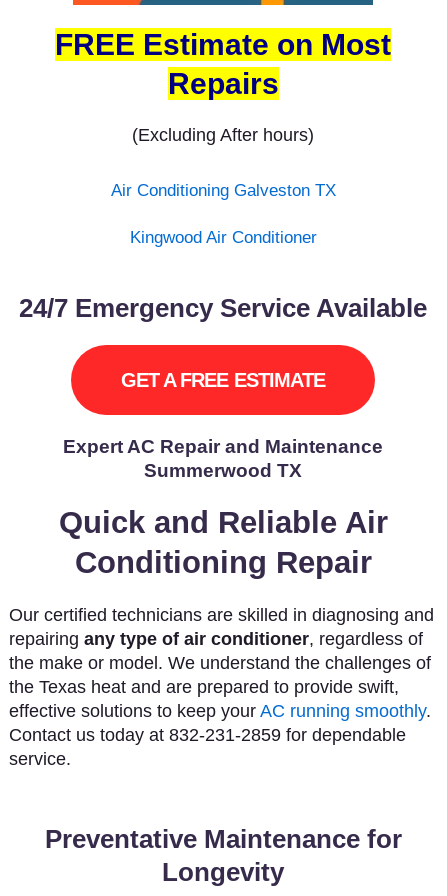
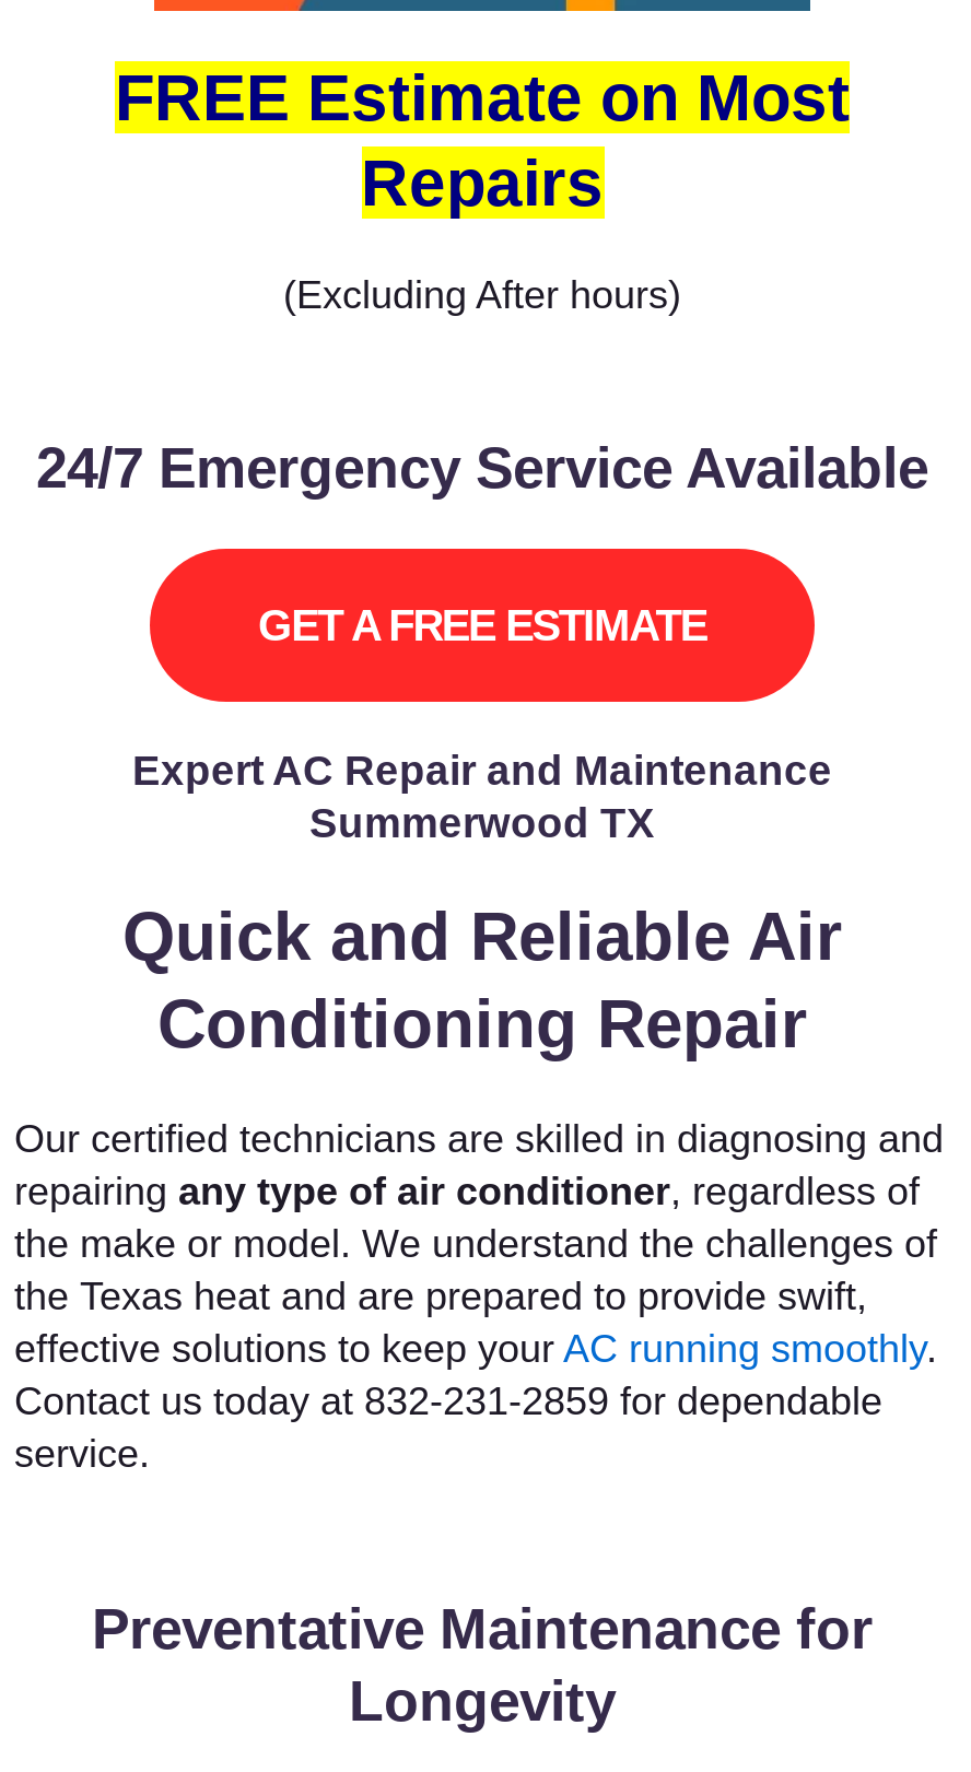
- Air Conditioning Galveston TX
- Kingwood Air Conditioner
